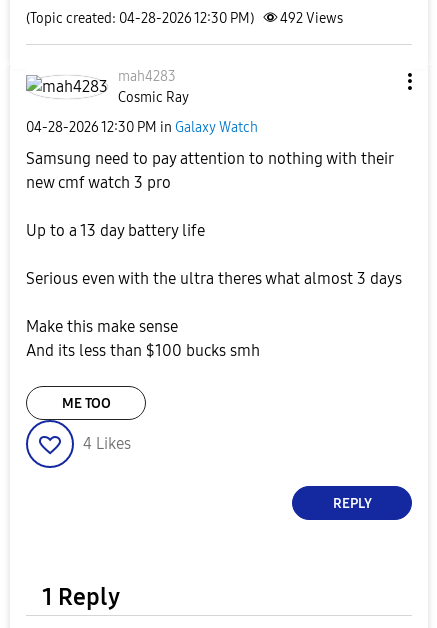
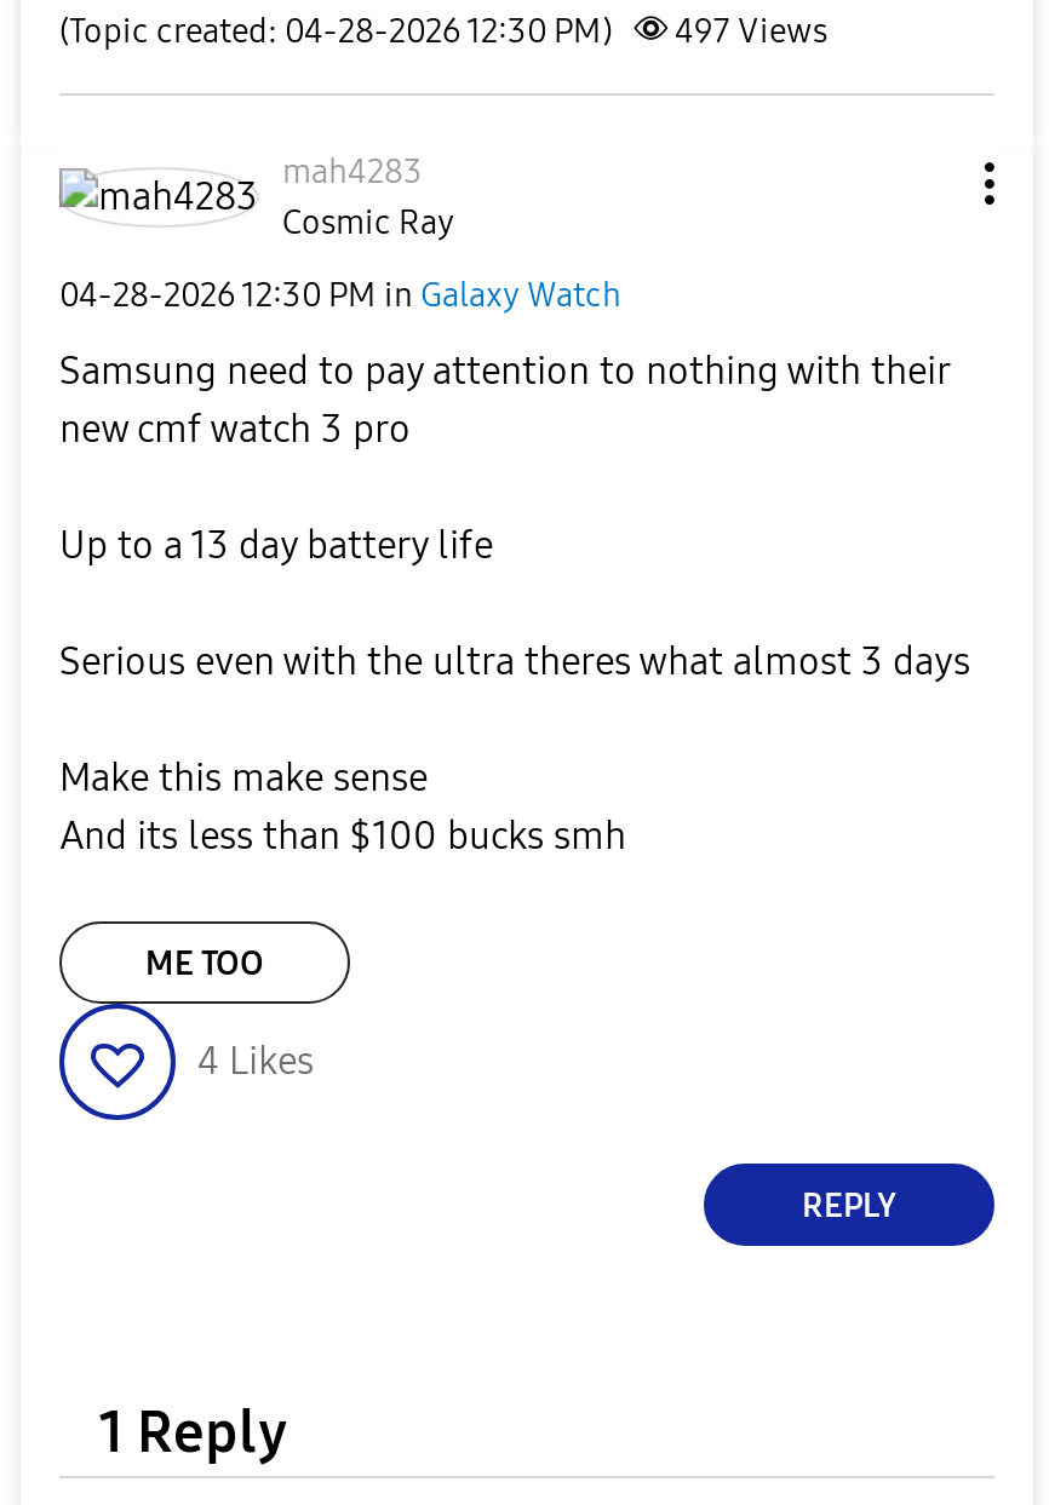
- (Topic created: 04-28-2026 12:30 PM) 492 Views
+ (Topic created: 04-28-2026 12:30 PM) 497 Views
